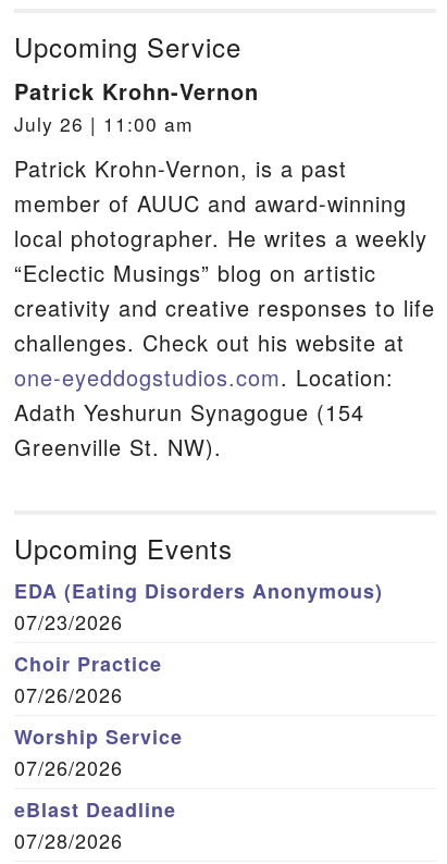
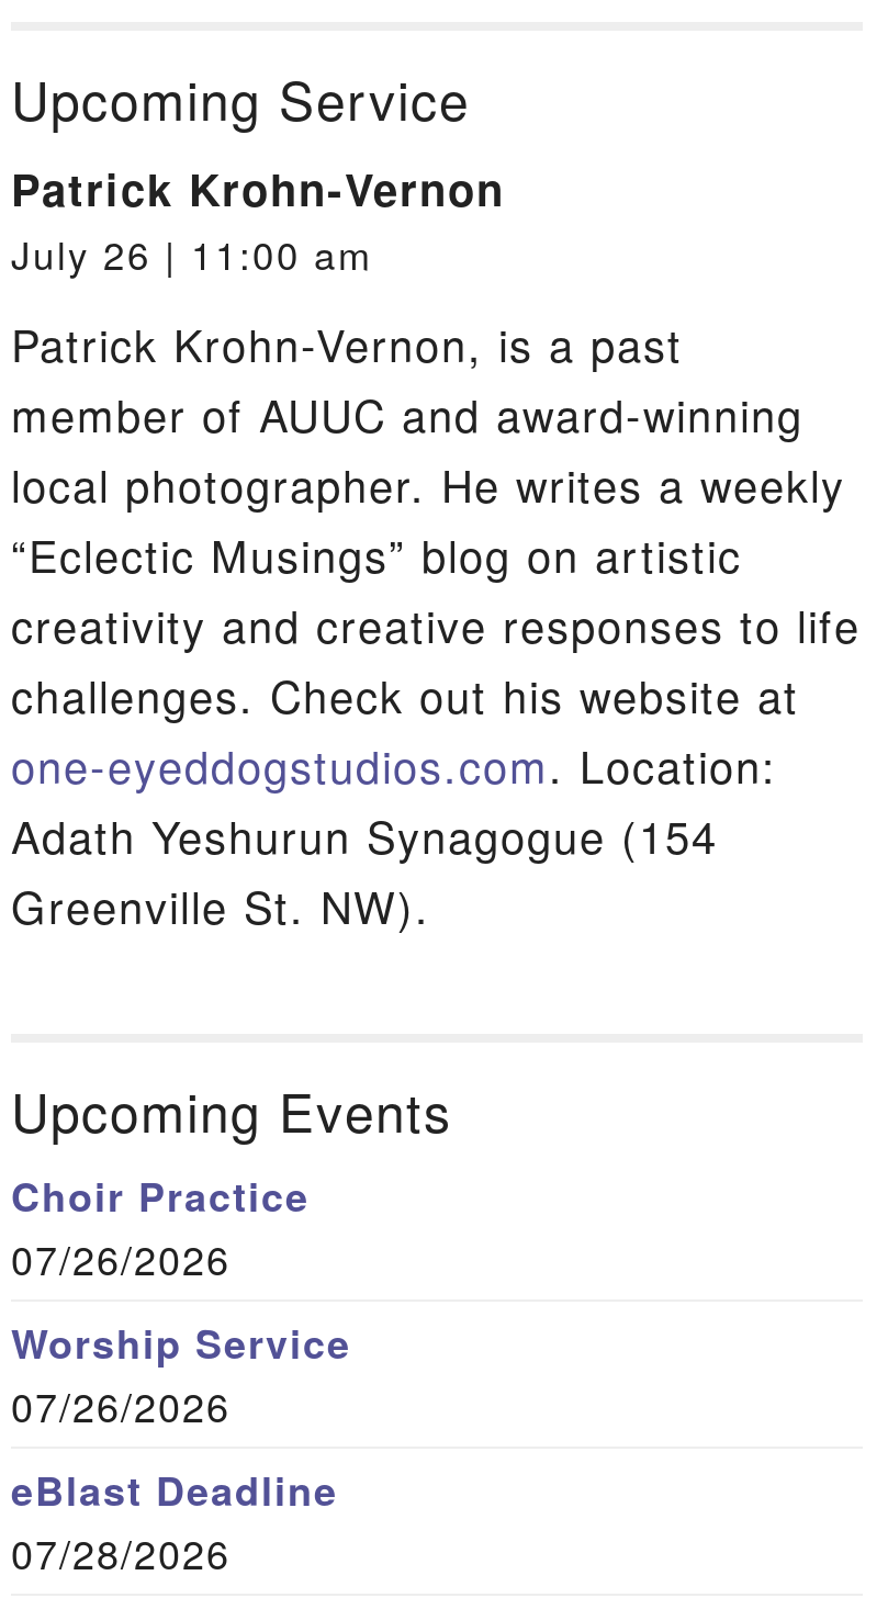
- EDA (Eating Disorders Anonymous)
- 07/23/2026
